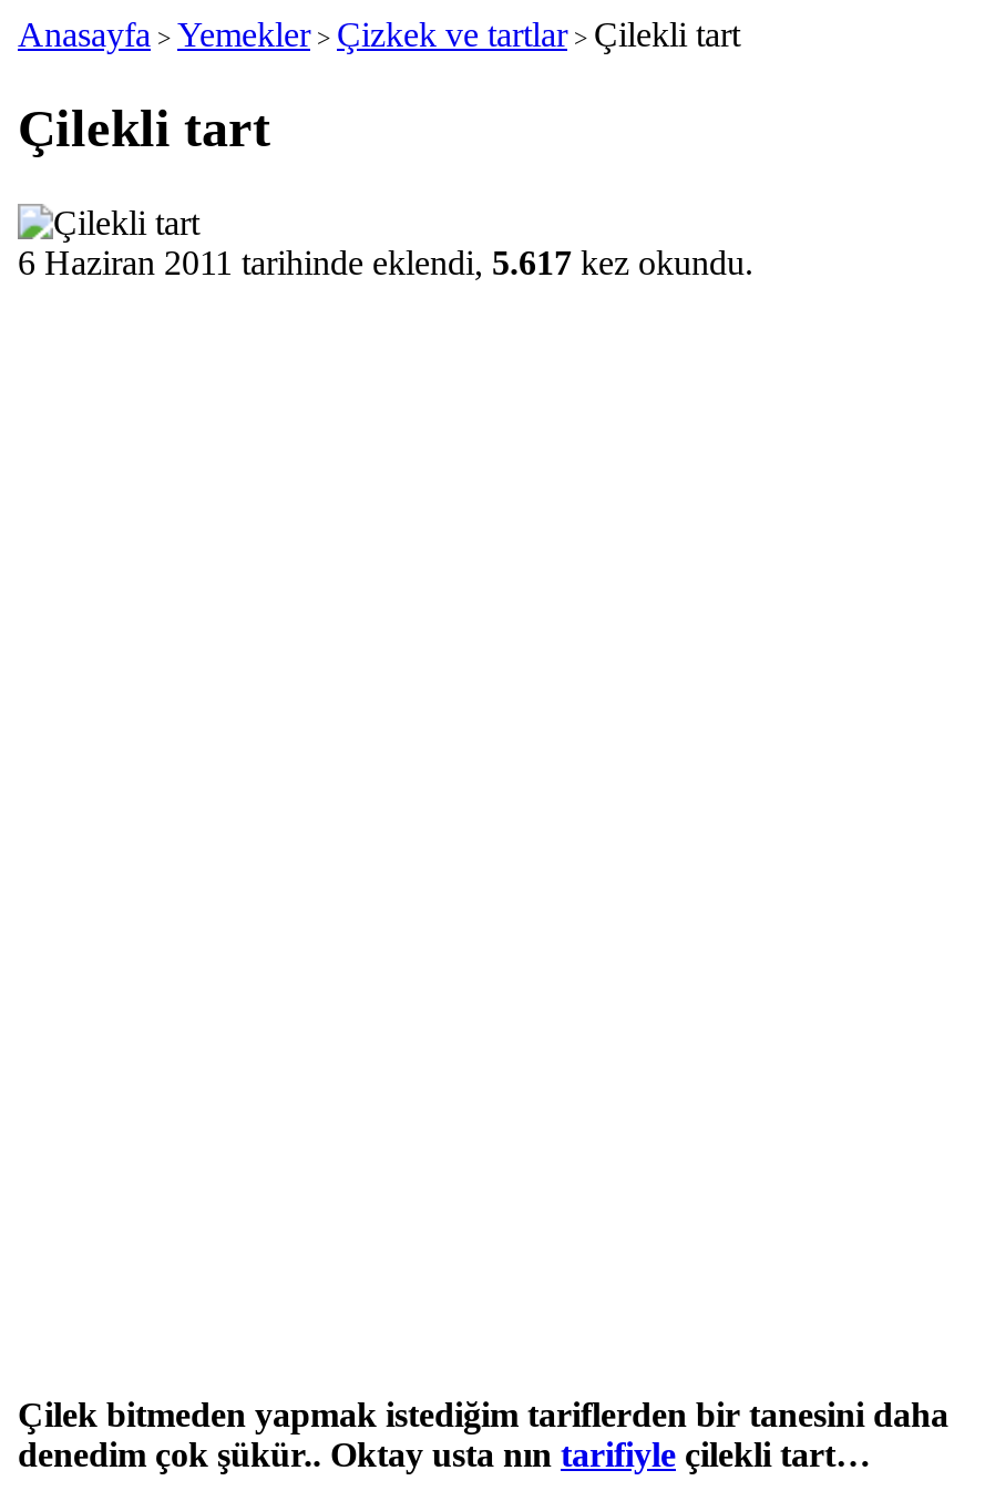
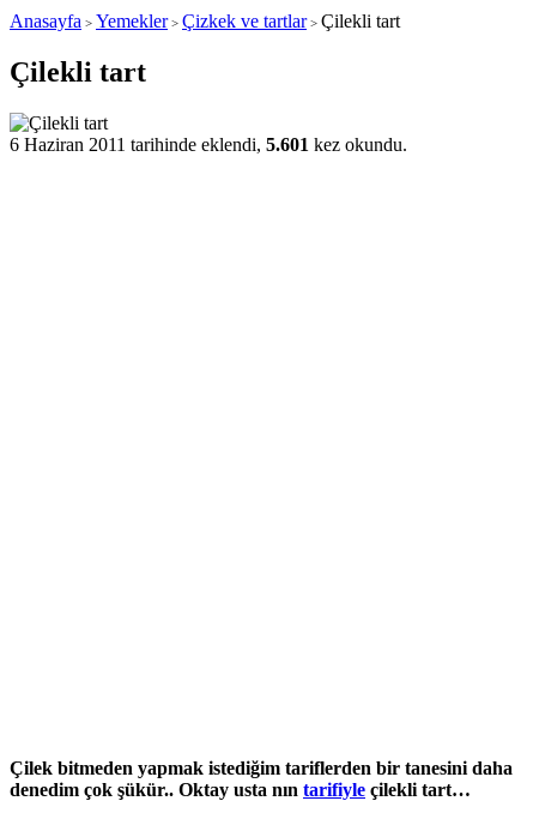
- 6 Haziran 2011 tarihinde eklendi, 5.617 kez okundu.
+ 6 Haziran 2011 tarihinde eklendi, 5.601 kez okundu.
